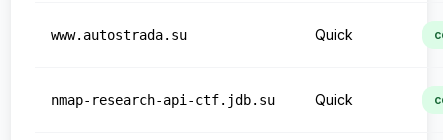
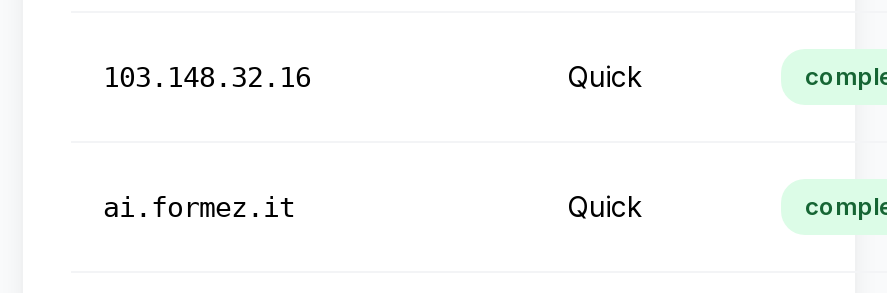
- www.autostrada.su
+ 103.148.32.16

- nmap-research-api-ctf.jdb.su
+ ai.formez.it
